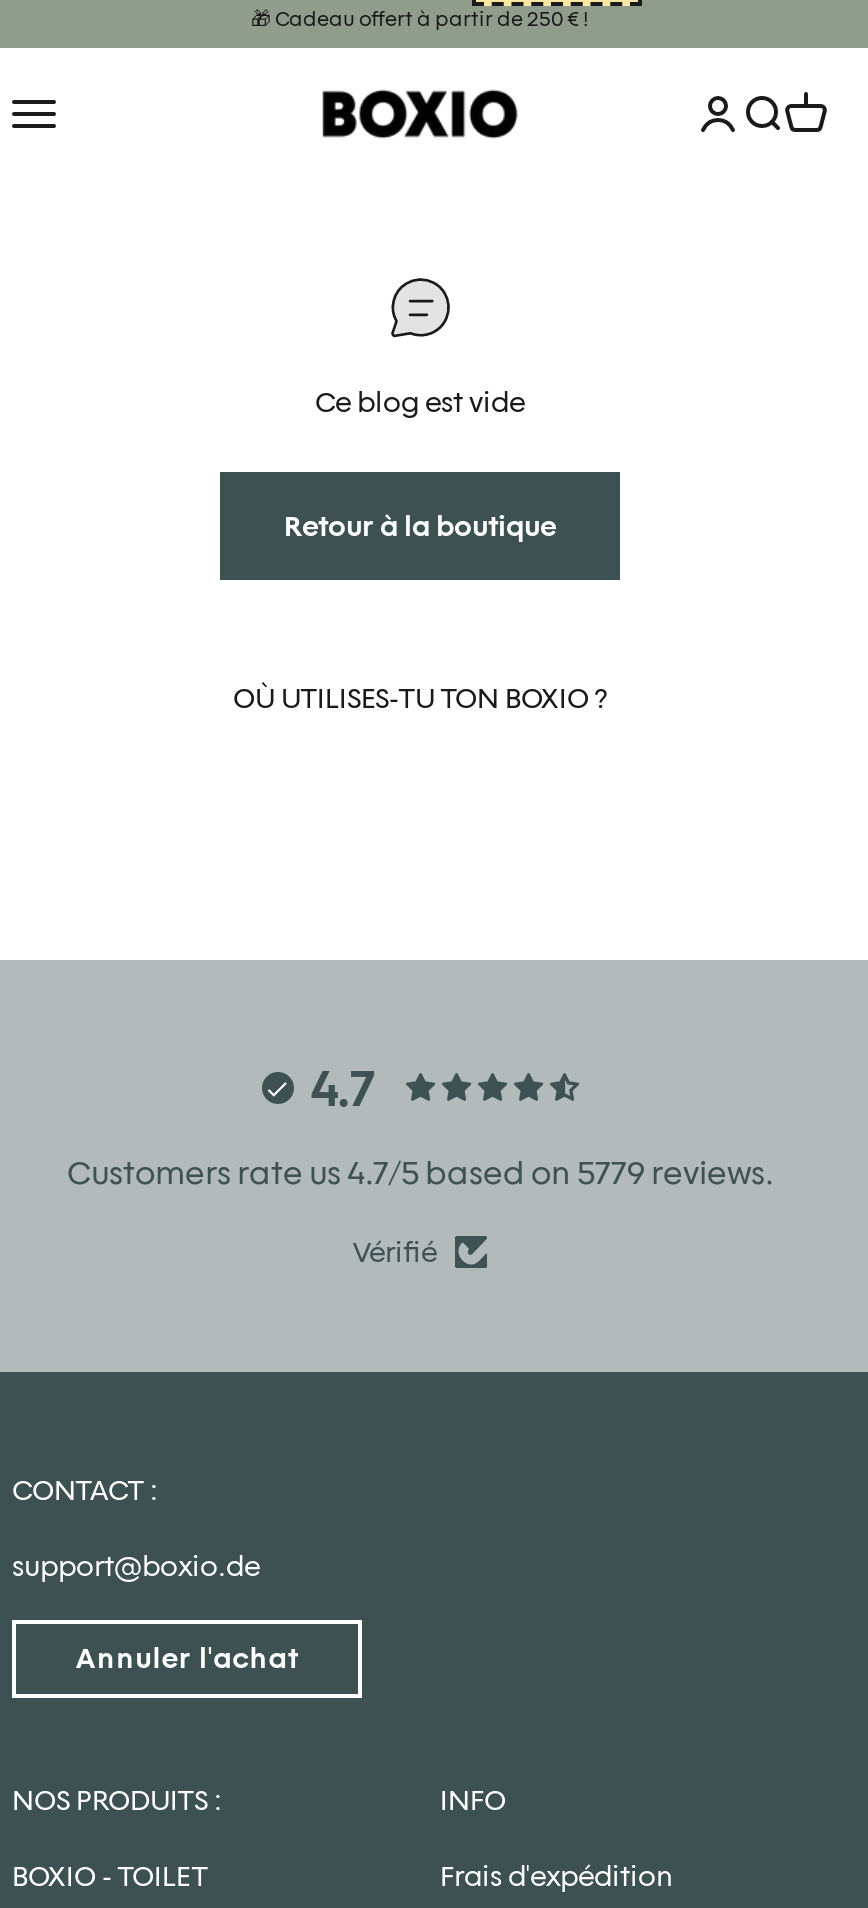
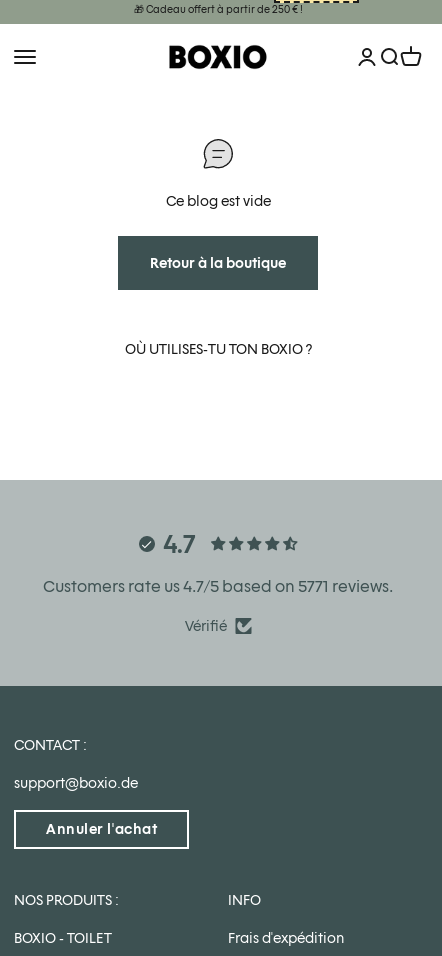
- Customers rate us 4.7/5 based on 5779 reviews.
+ Customers rate us 4.7/5 based on 5771 reviews.
